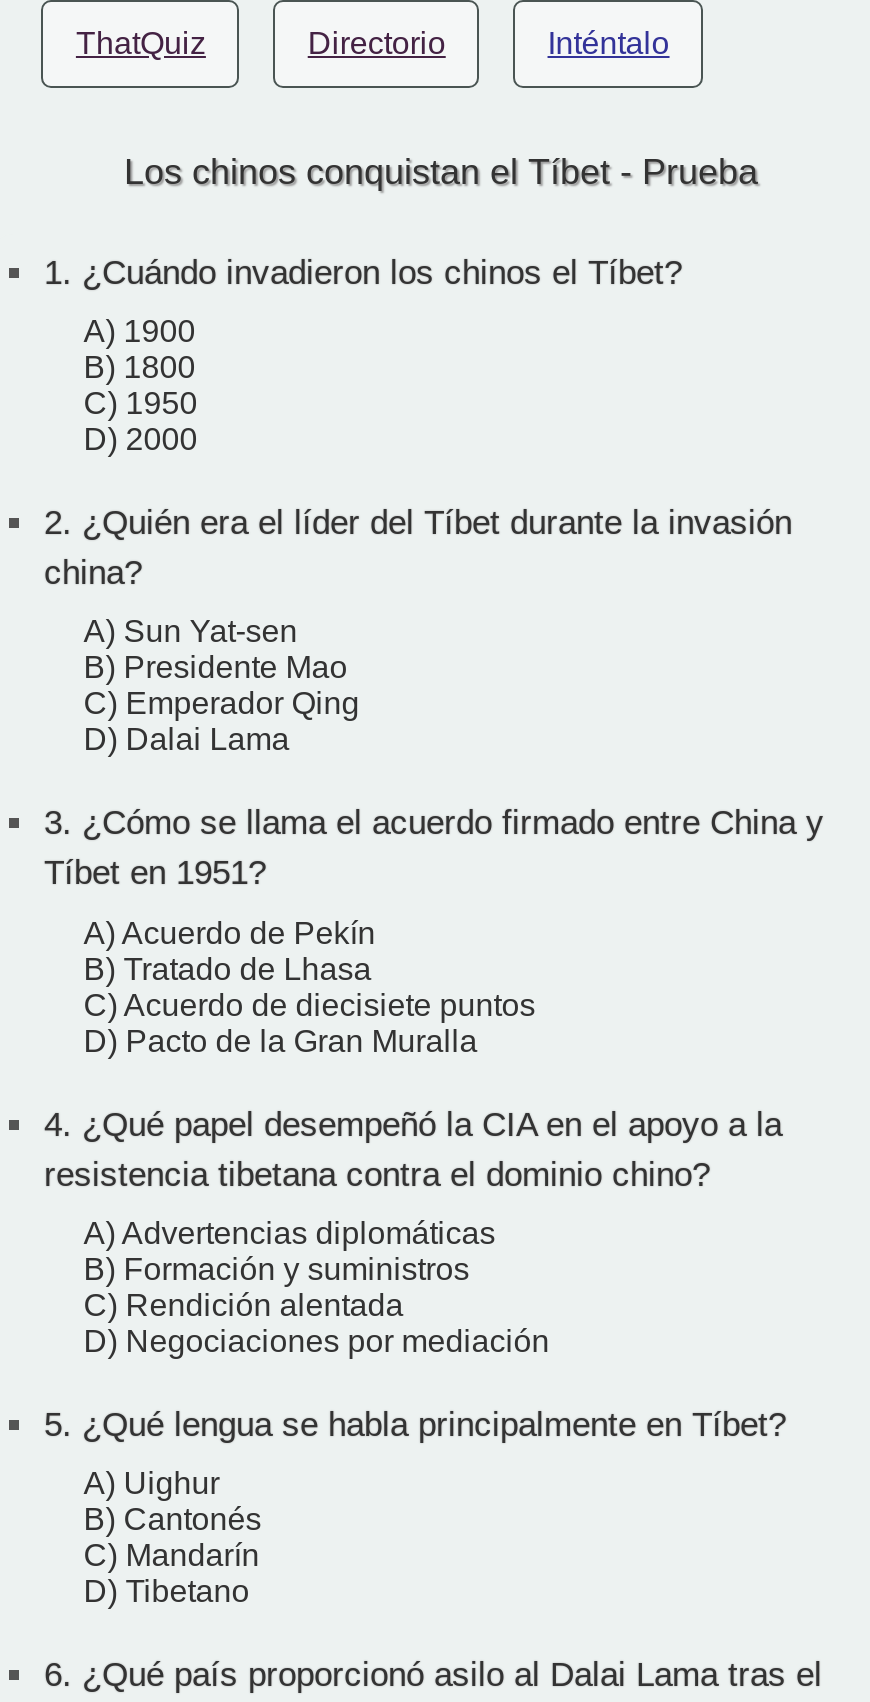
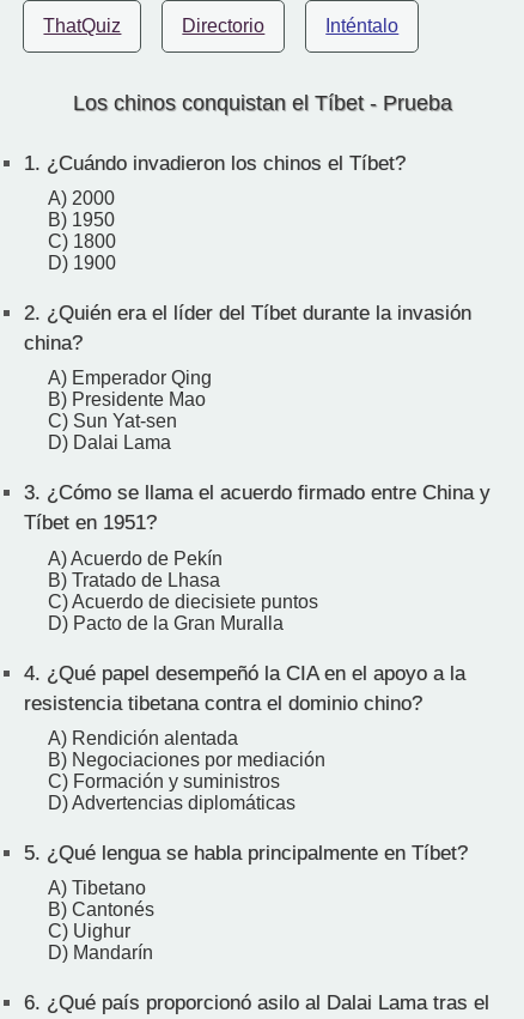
- A) 1900
+ A) 2000

- B) 1800
+ B) 1950

- C) 1950
+ C) 1800

- D) 2000
+ D) 1900

- A) Sun Yat-sen
+ A) Emperador Qing

- C) Emperador Qing
+ C) Sun Yat-sen

- A) Advertencias diplomáticas
- B) Formación y suministros
- C) Rendición alentada
- D) Negociaciones por mediación
+ A) Rendición alentada
+ B) Negociaciones por mediación
+ C) Formación y suministros
+ D) Advertencias diplomáticas

- A) Uighur
+ A) Tibetano

- C) Mandarín
+ C) Uighur

- D) Tibetano
+ D) Mandarín
